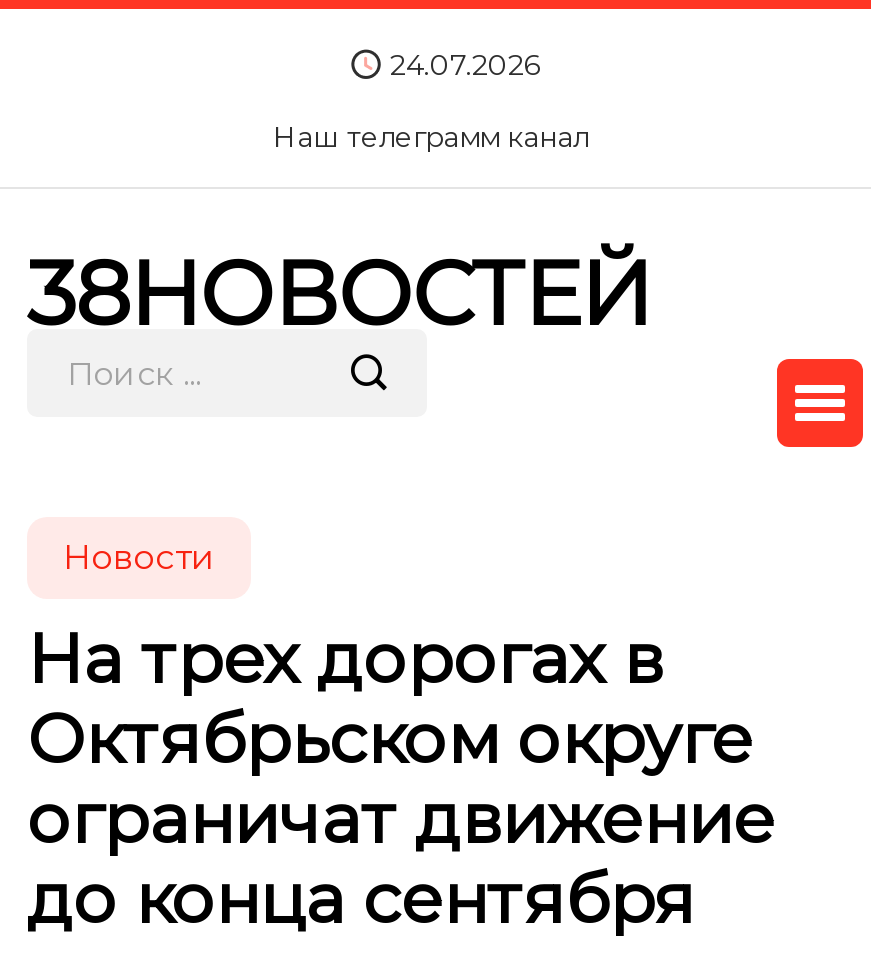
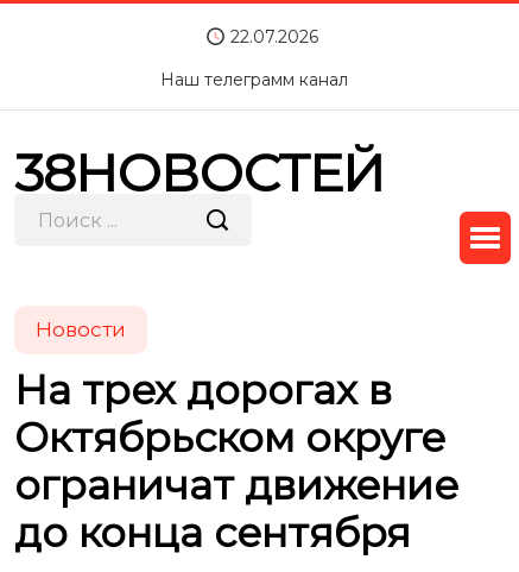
- 24.07.2026
+ 22.07.2026
